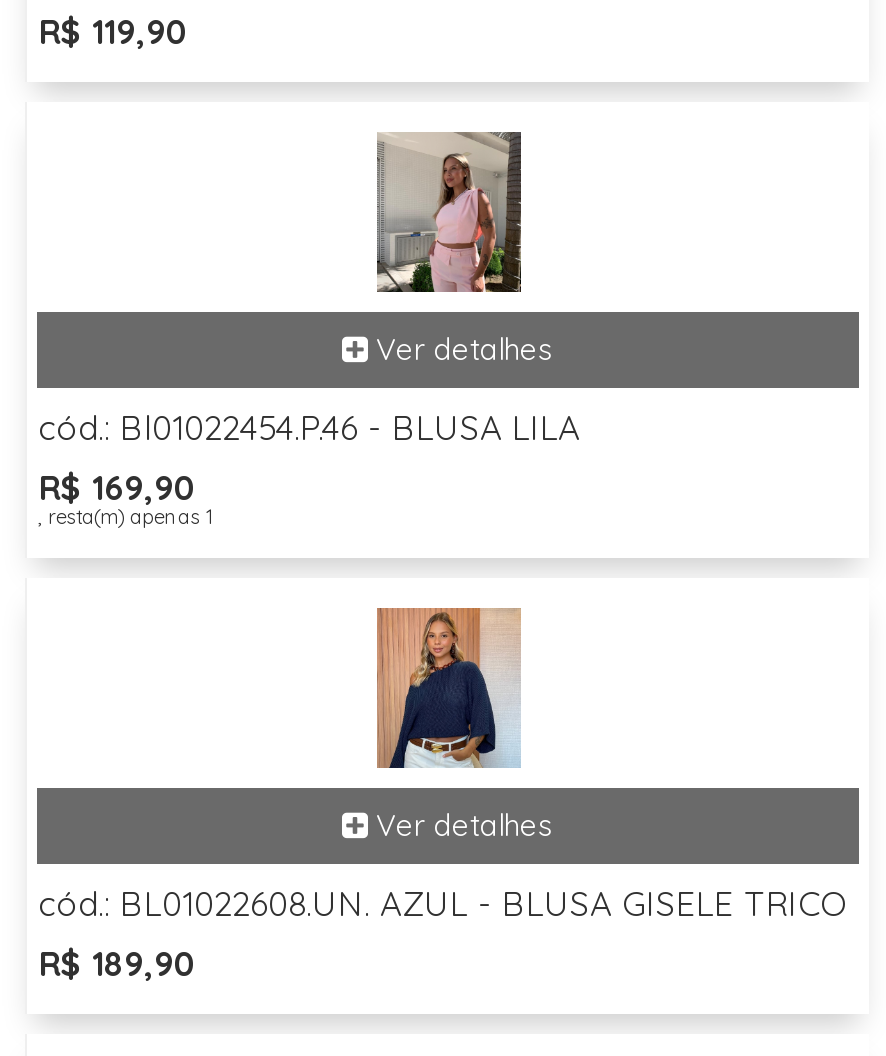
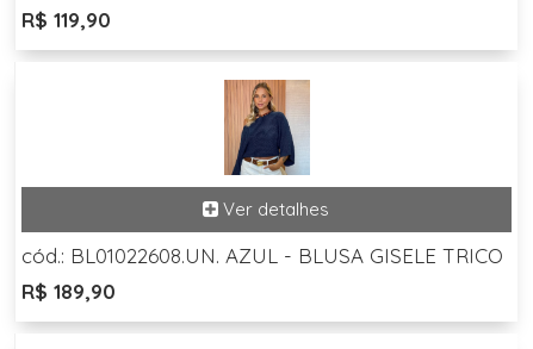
- [image]

- cód.: Bl01022454.P.46 - BLUSA LILA
- R$ 169,90
- , resta(m) apenas 1
